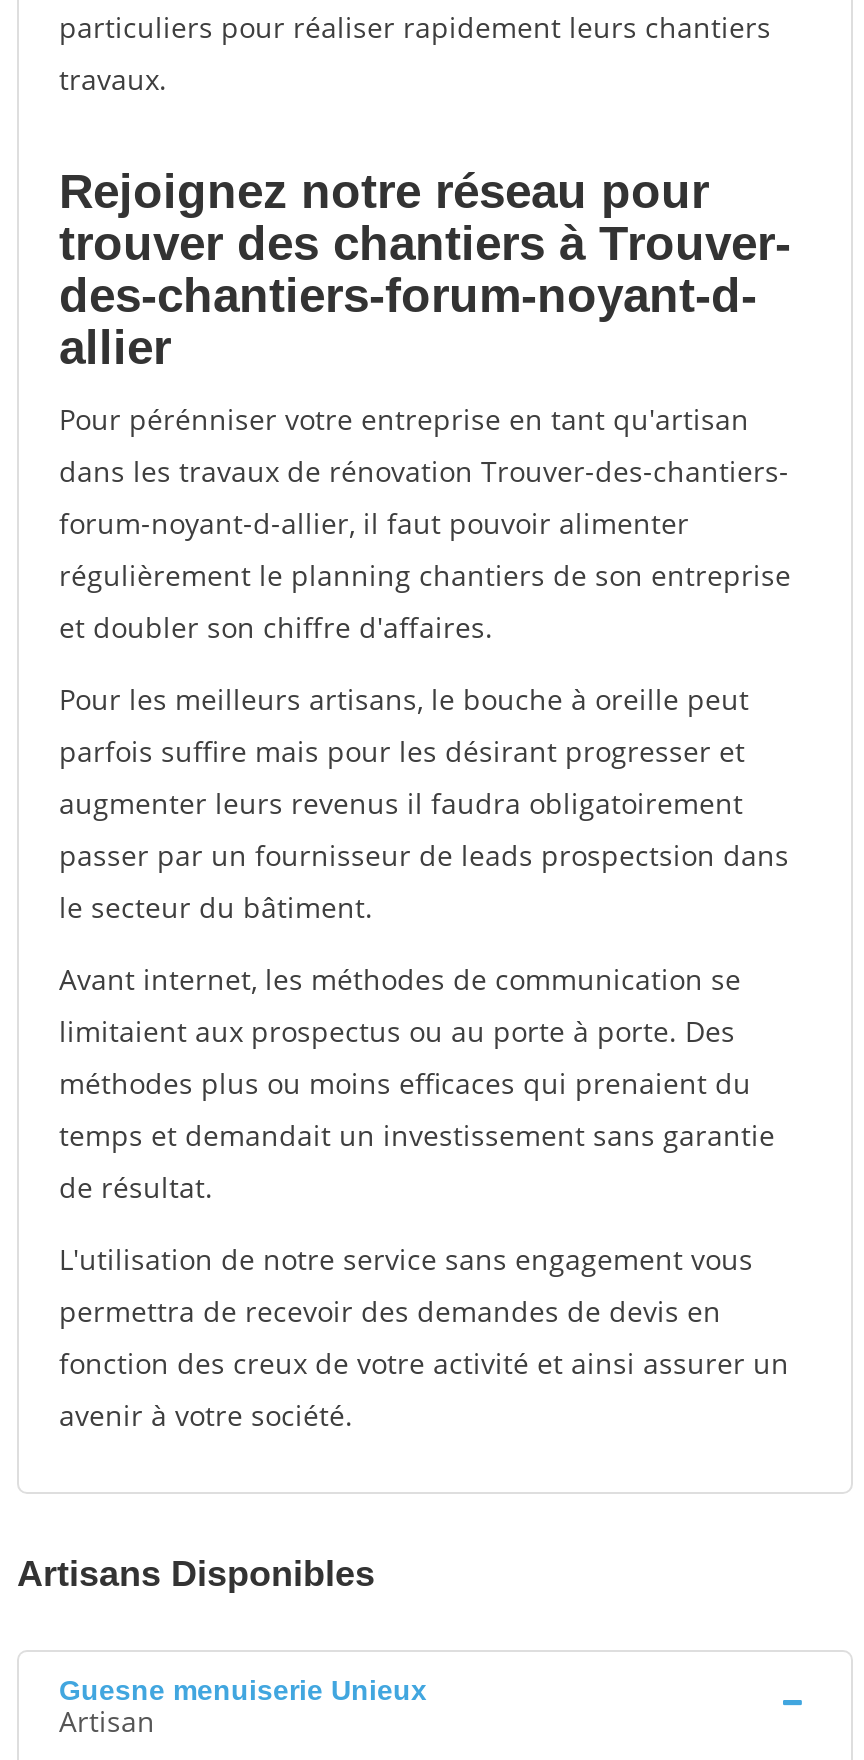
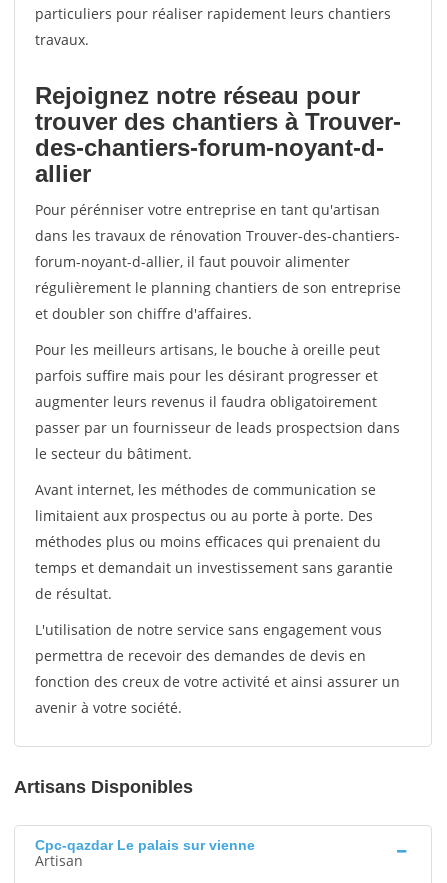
- Guesne menuiserie Unieux
+ Cpc-qazdar Le palais sur vienne
